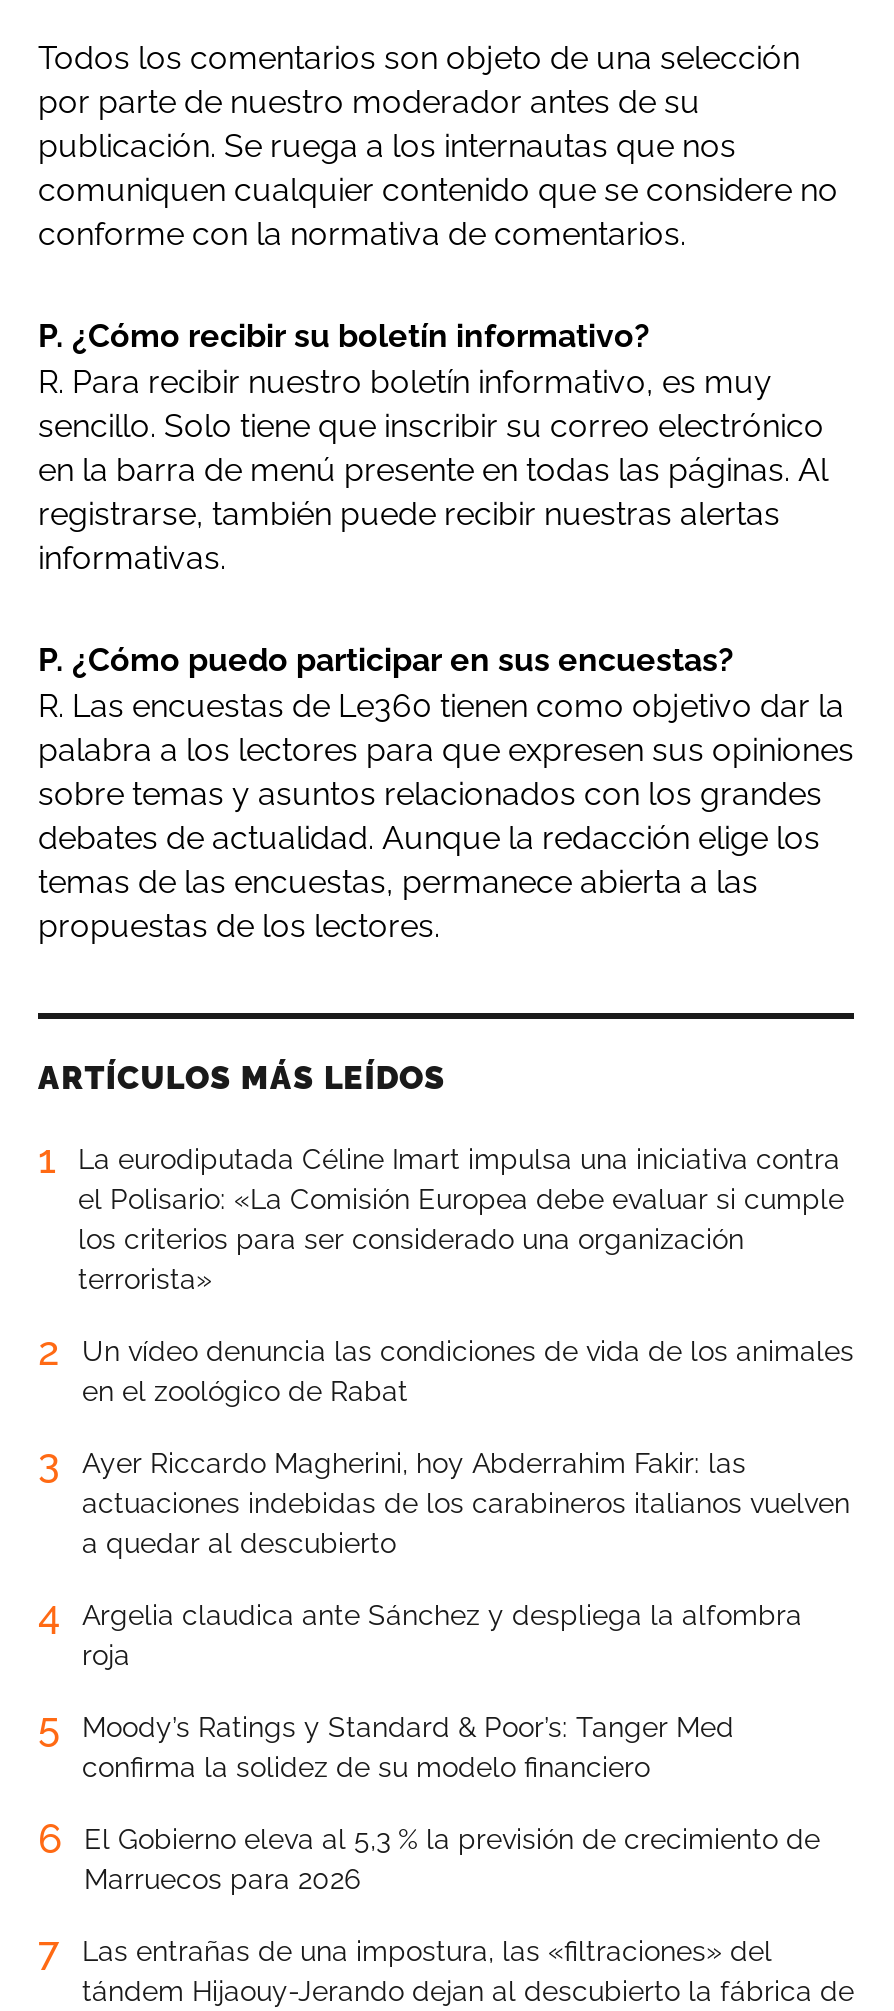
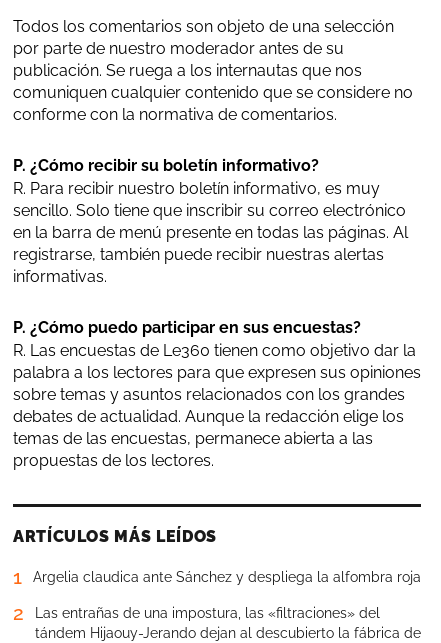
- La eurodiputada Céline Imart impulsa una iniciativa contra
- el Polisario: «La Comisión Europea debe evaluar si cumple
- los criterios para ser considerado una organización
- terrorista»
+ Argelia claudica ante Sánchez y despliega la alfombra roja

- Un vídeo denuncia las condiciones de vida de los animales
- en el zoológico de Rabat
- 3
- Ayer Riccardo Magherini, hoy Abderrahim Fakir: las
- actuaciones indebidas de los carabineros italianos vuelven
- a quedar al descubierto
- 4
- Argelia claudica ante Sánchez y despliega la alfombra
- roja
- 5
- Moody’s Ratings y Standard & Poor’s: Tanger Med
- confirma la solidez de su modelo financiero
- 6
- El Gobierno eleva al 5,3 % la previsión de crecimiento de
- Marruecos para 2026
- 7
